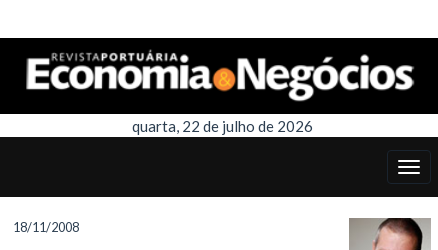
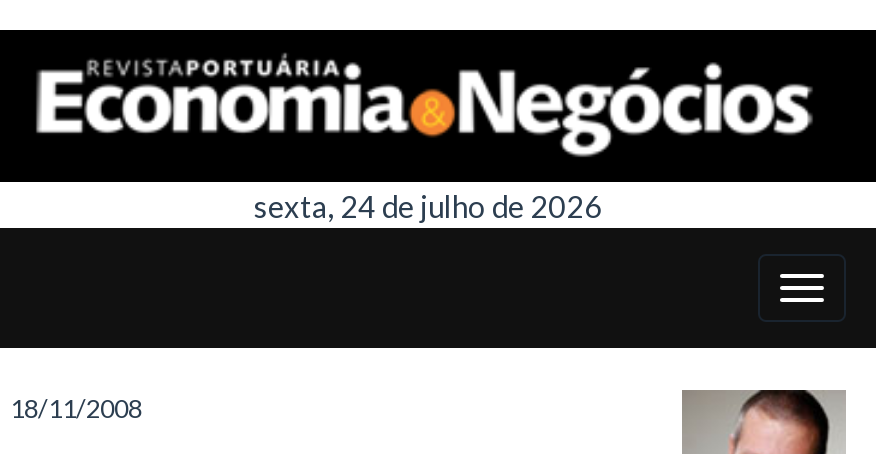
- quarta, 22 de julho de 2026
+ sexta, 24 de julho de 2026
